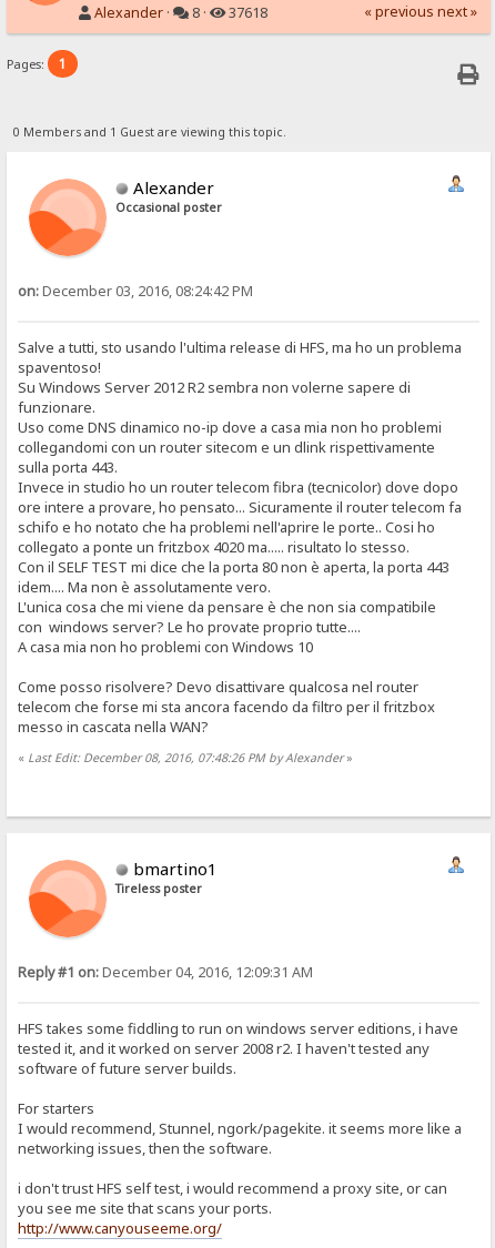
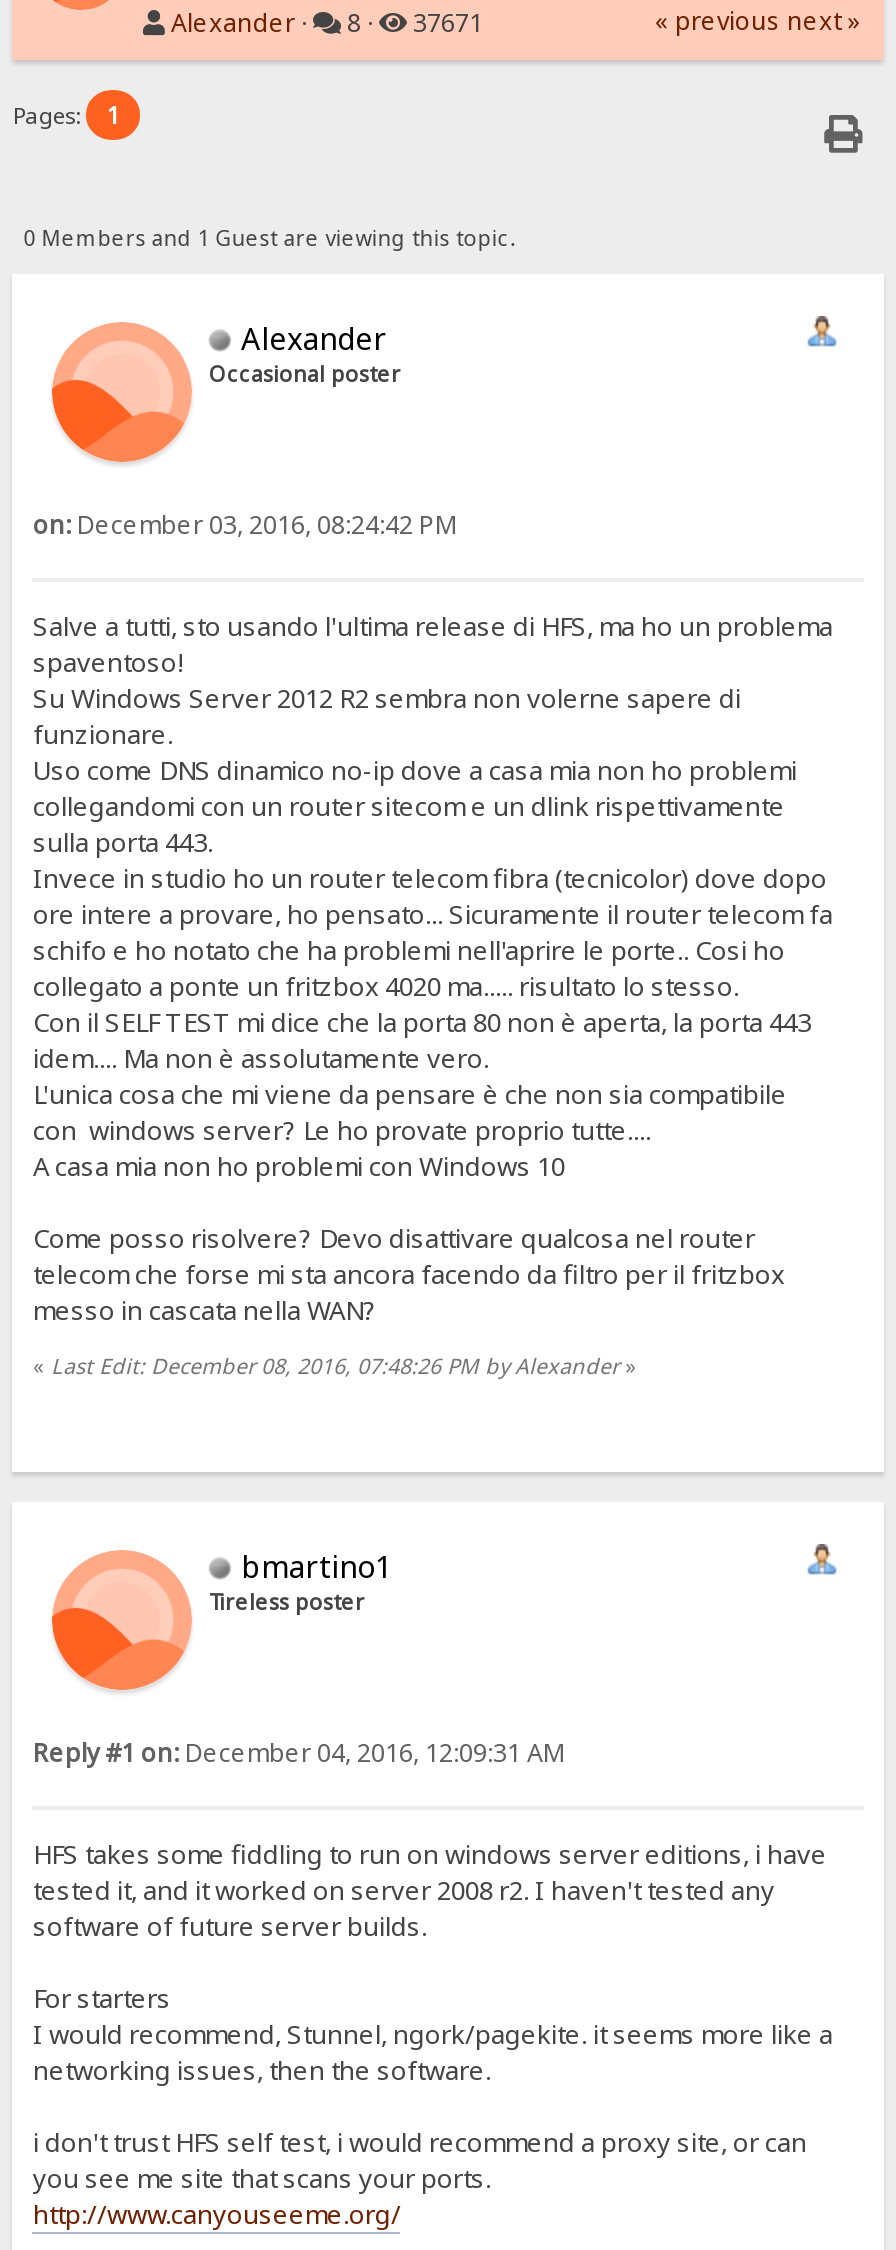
- Alexander · 8 · 37618
+ Alexander · 8 · 37671
